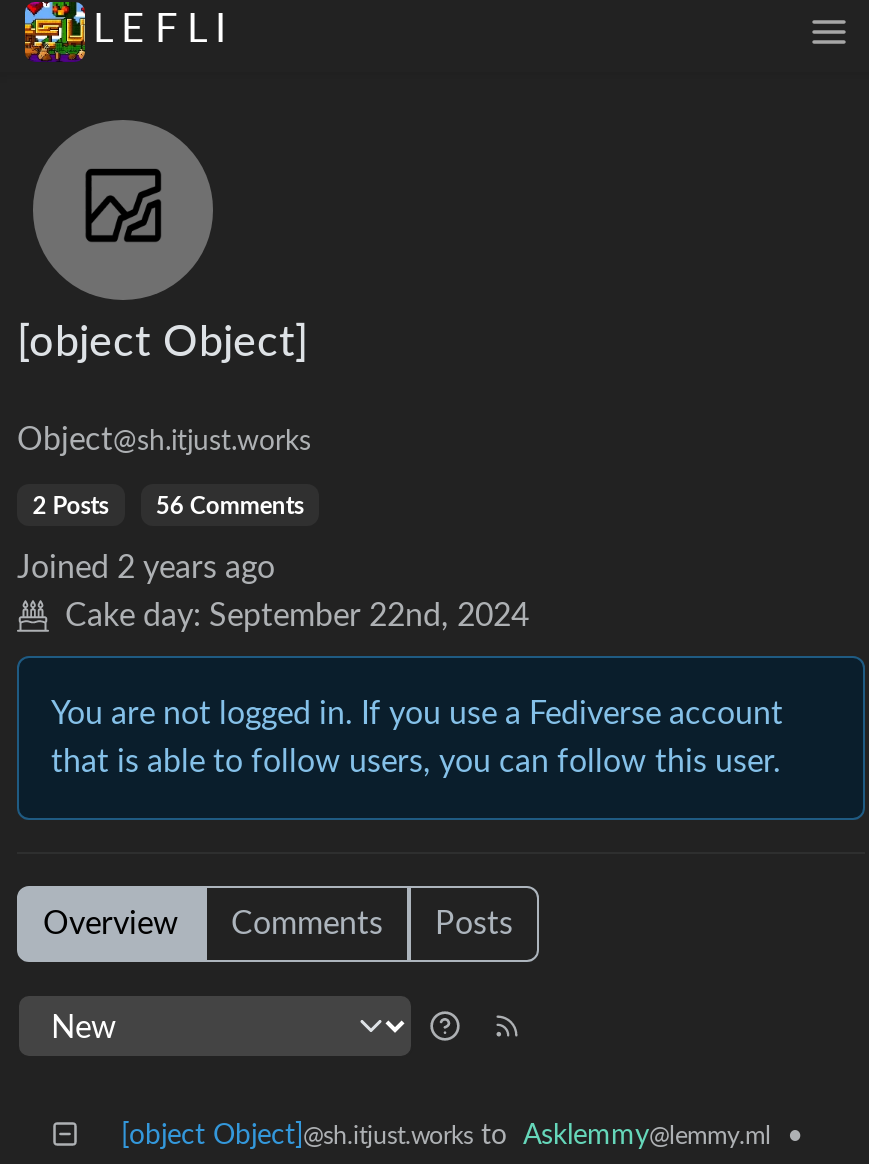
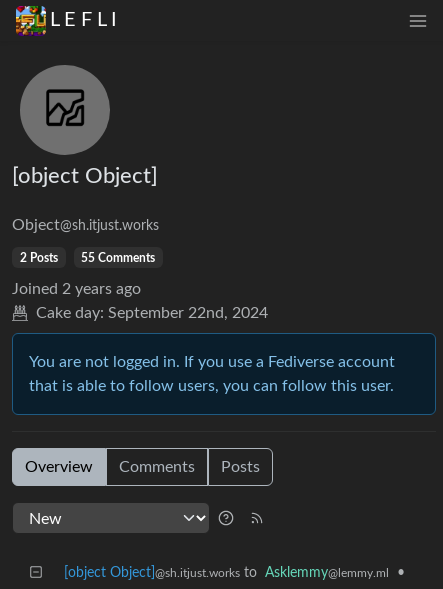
- 2 Posts 56 Comments
+ 2 Posts 55 Comments
